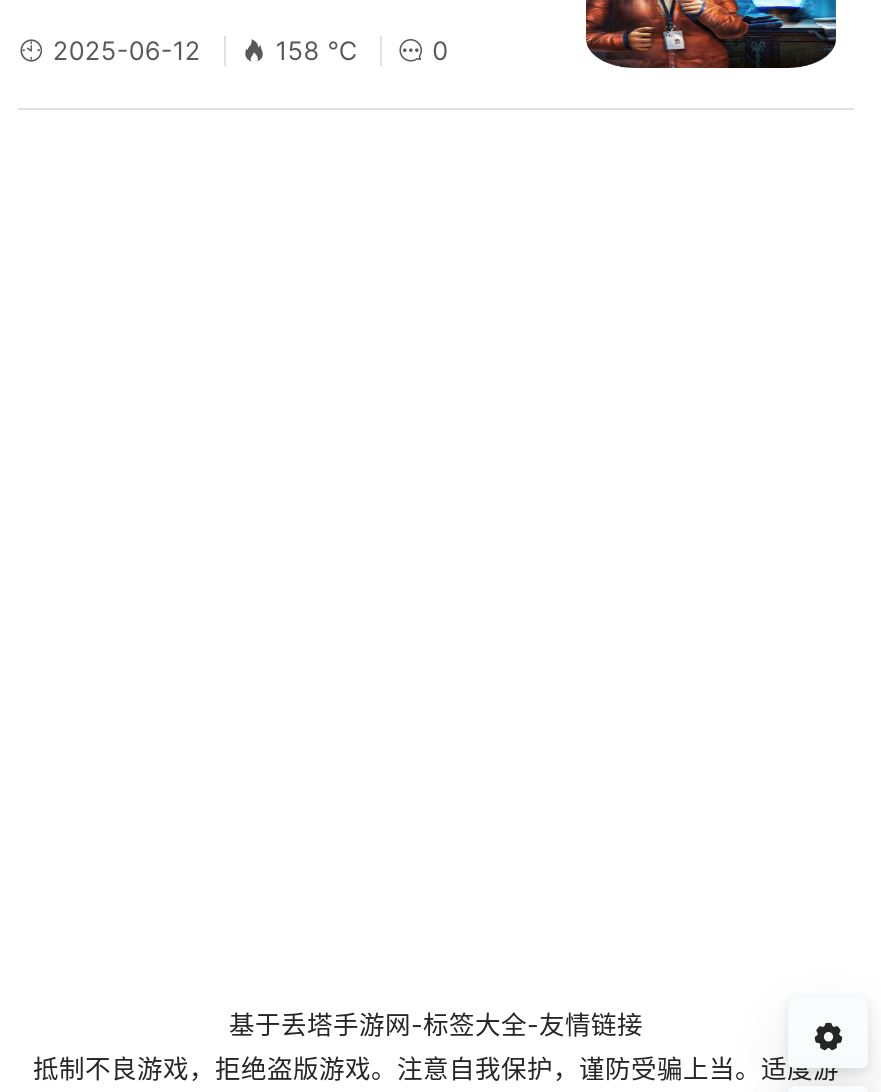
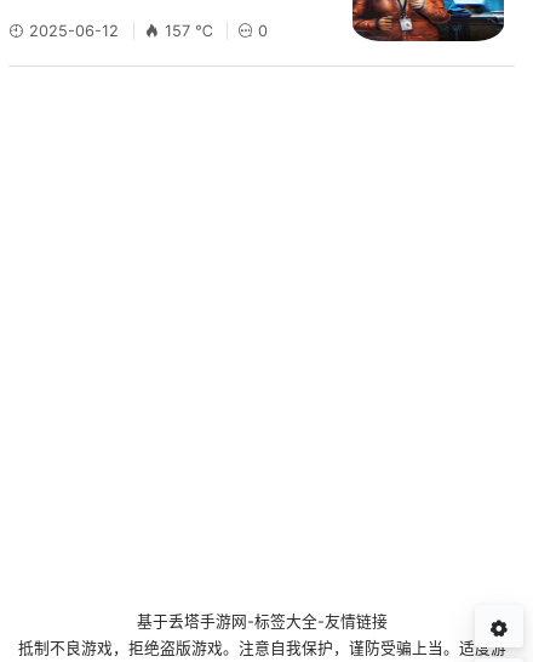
- 158 ℃
+ 157 ℃
